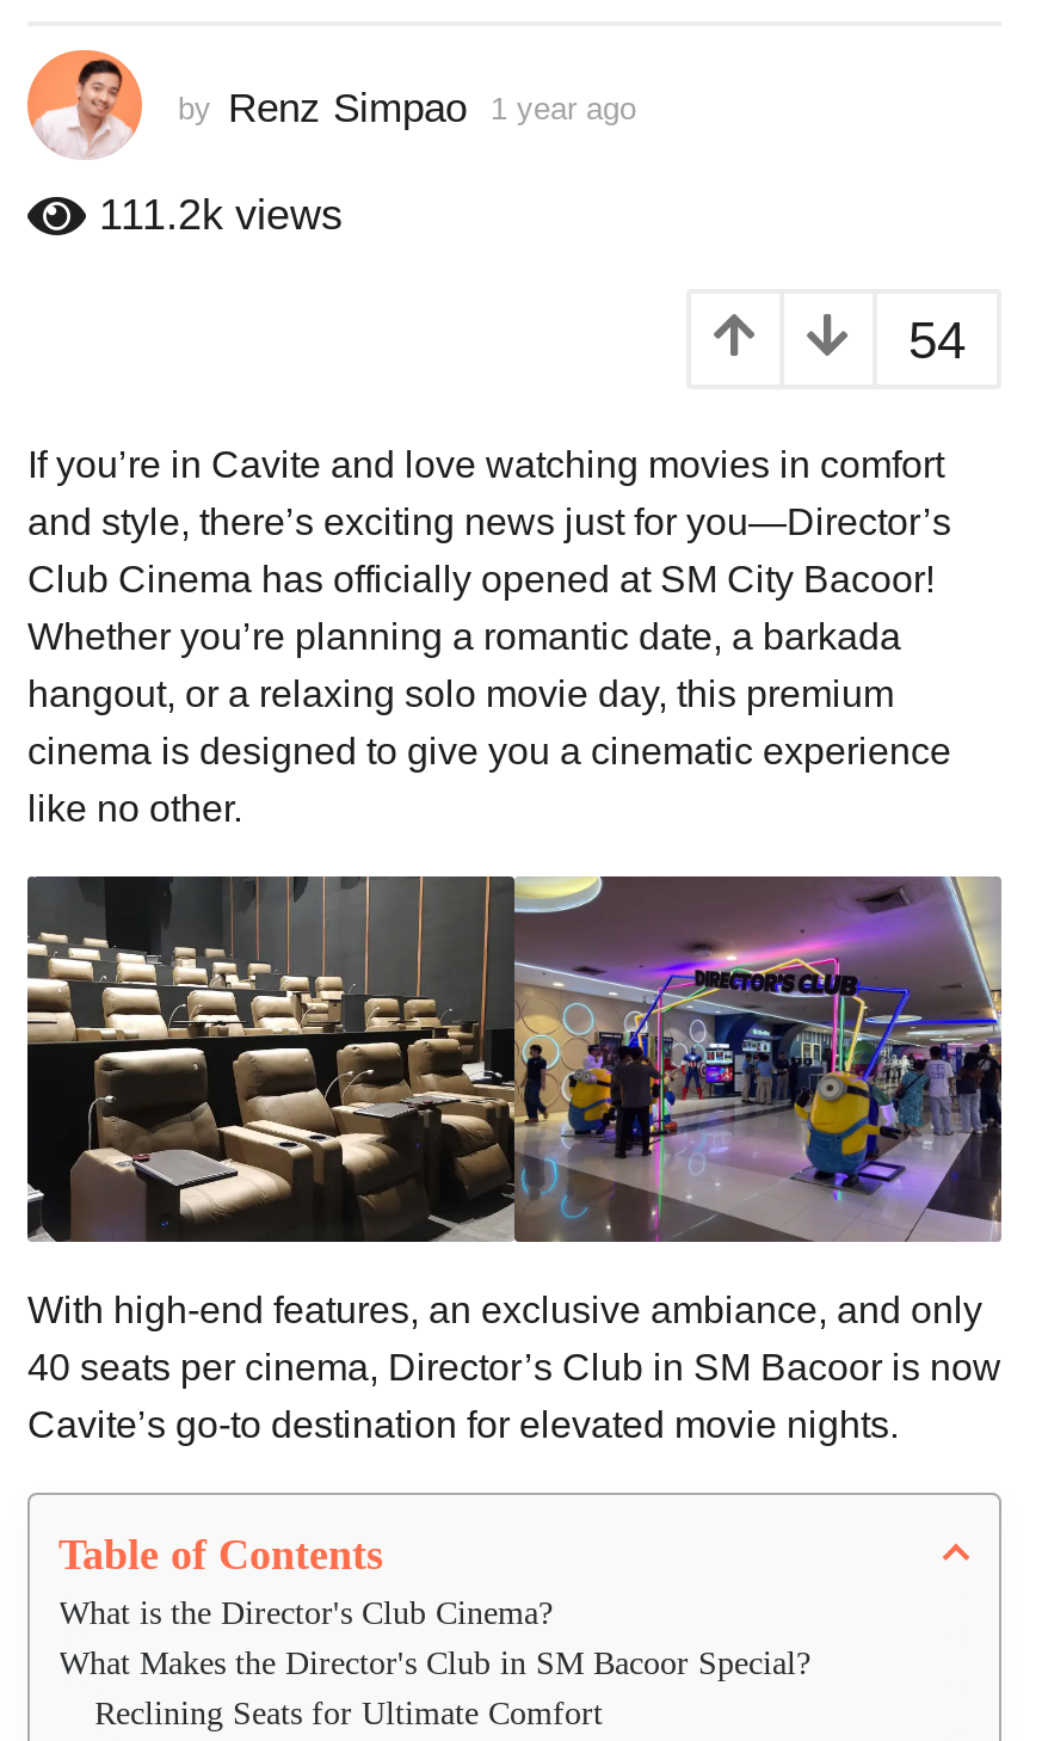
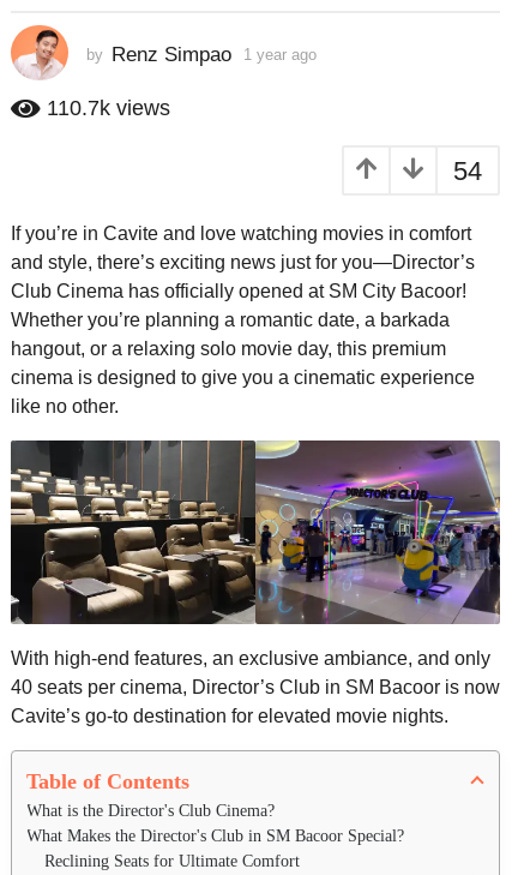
- 111.2k views
+ 110.7k views
